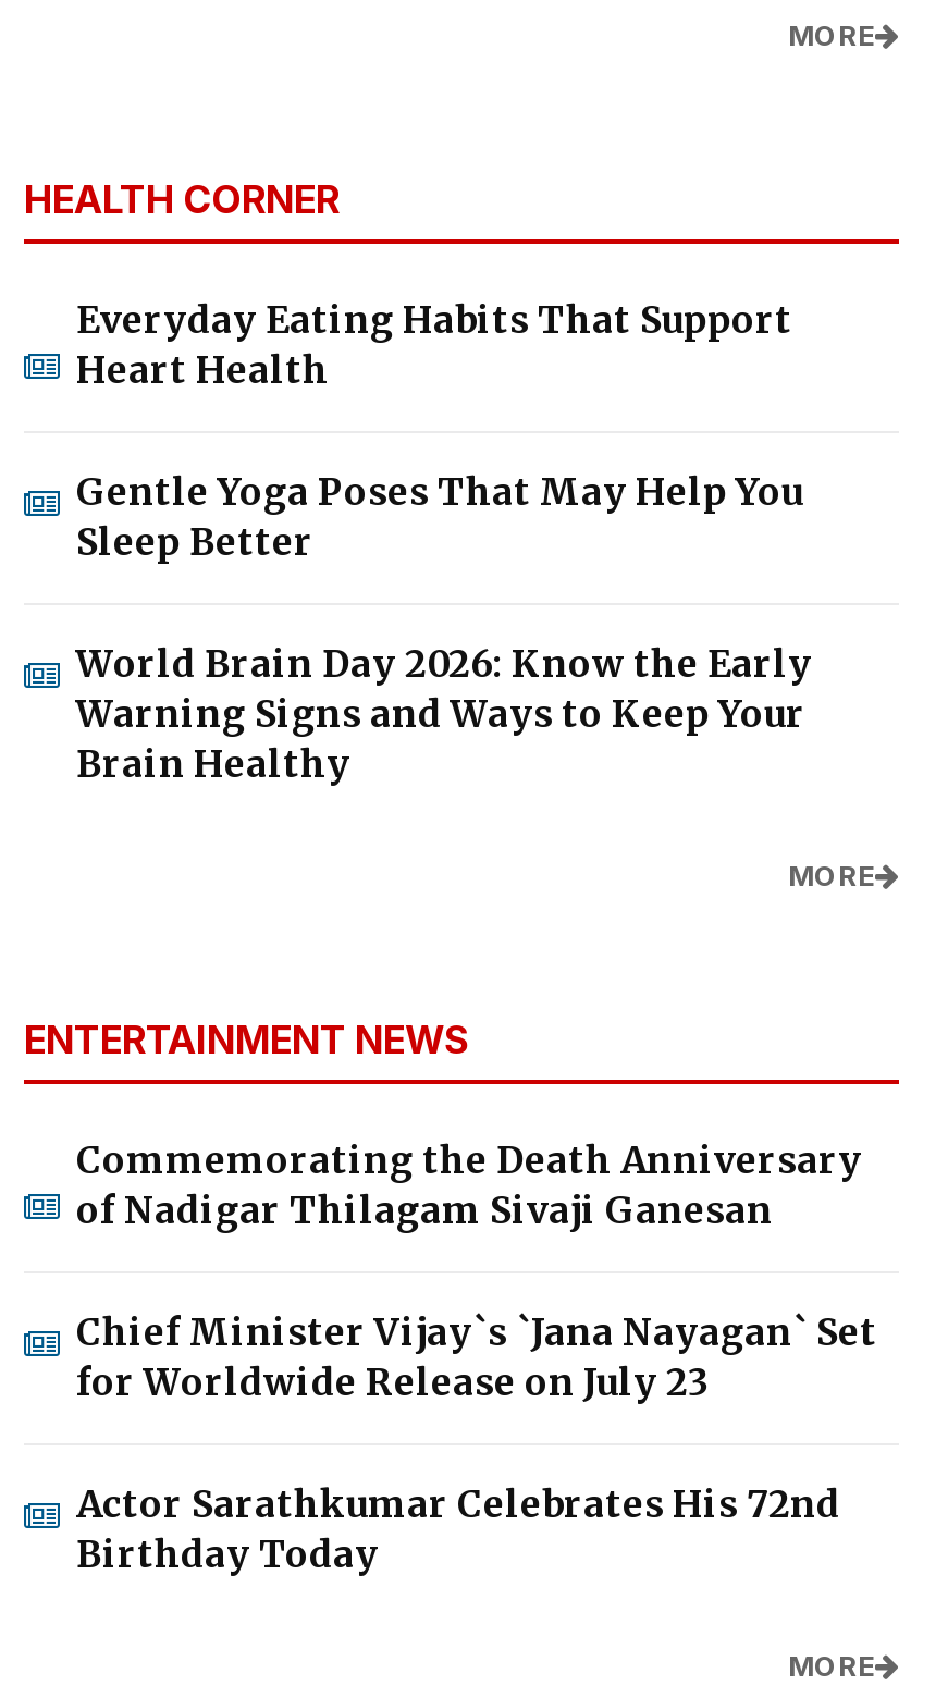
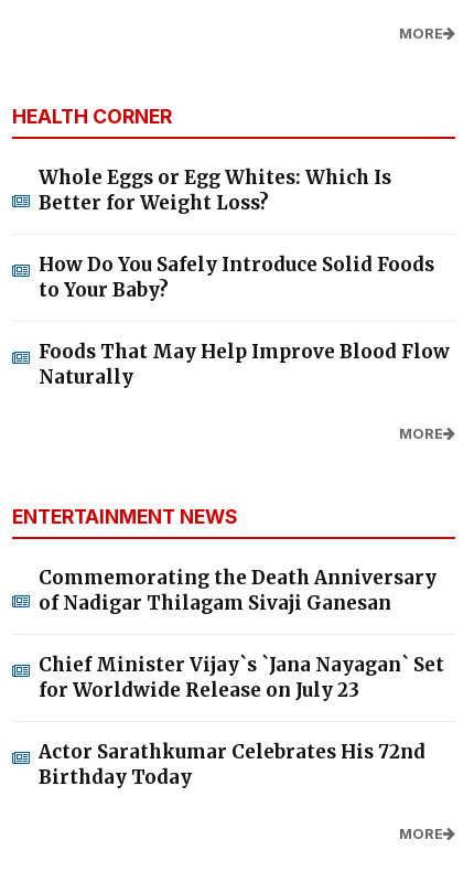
- Everyday Eating Habits That Support
- Heart Health
+ Whole Eggs or Egg Whites: Which Is
+ Better for Weight Loss?

- Gentle Yoga Poses That May Help You
- Sleep Better
+ How Do You Safely Introduce Solid Foods
+ to Your Baby?

- World Brain Day 2026: Know the Early
- Warning Signs and Ways to Keep Your
- Brain Healthy
+ Foods That May Help Improve Blood Flow
+ Naturally
